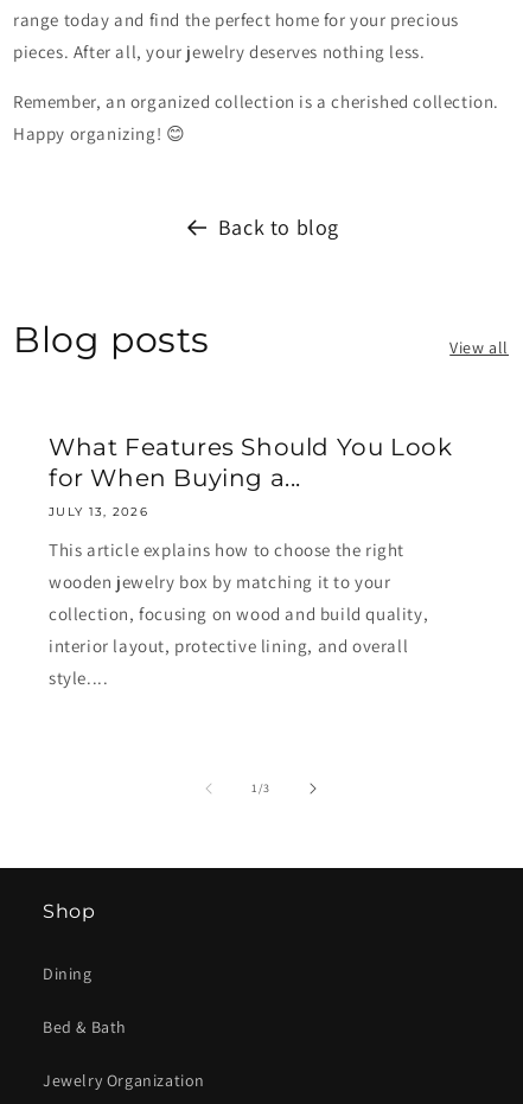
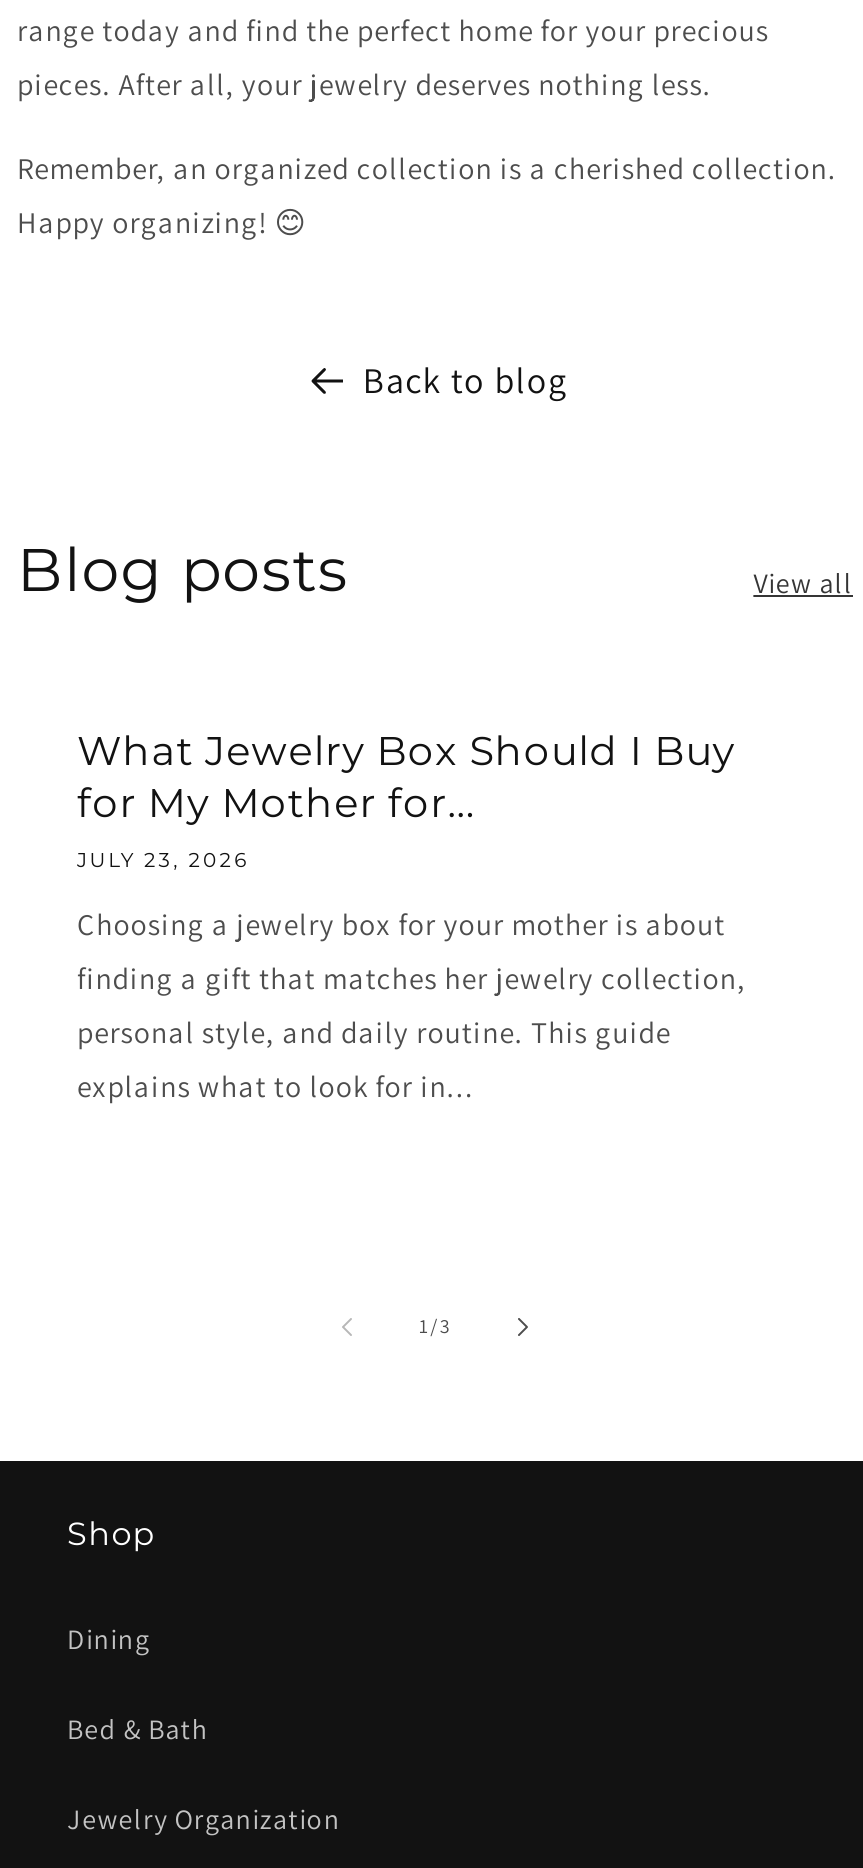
- What Features Should You Look
- for When Buying a...
- JULY 13, 2026
+ What Jewelry Box Should I Buy
+ for My Mother for...
+ JULY 23, 2026

- This article explains how to choose the right
- wooden jewelry box by matching it to your
- collection, focusing on wood and build quality,
- interior layout, protective lining, and overall
- style....
+ Choosing a jewelry box for your mother is about
+ finding a gift that matches her jewelry collection,
+ personal style, and daily routine. This guide
+ explains what to look for in...
